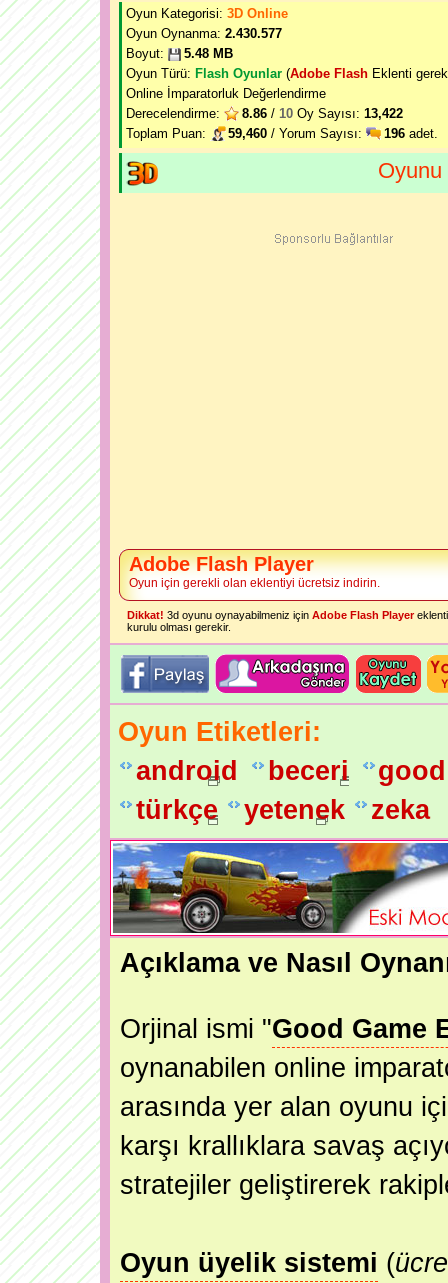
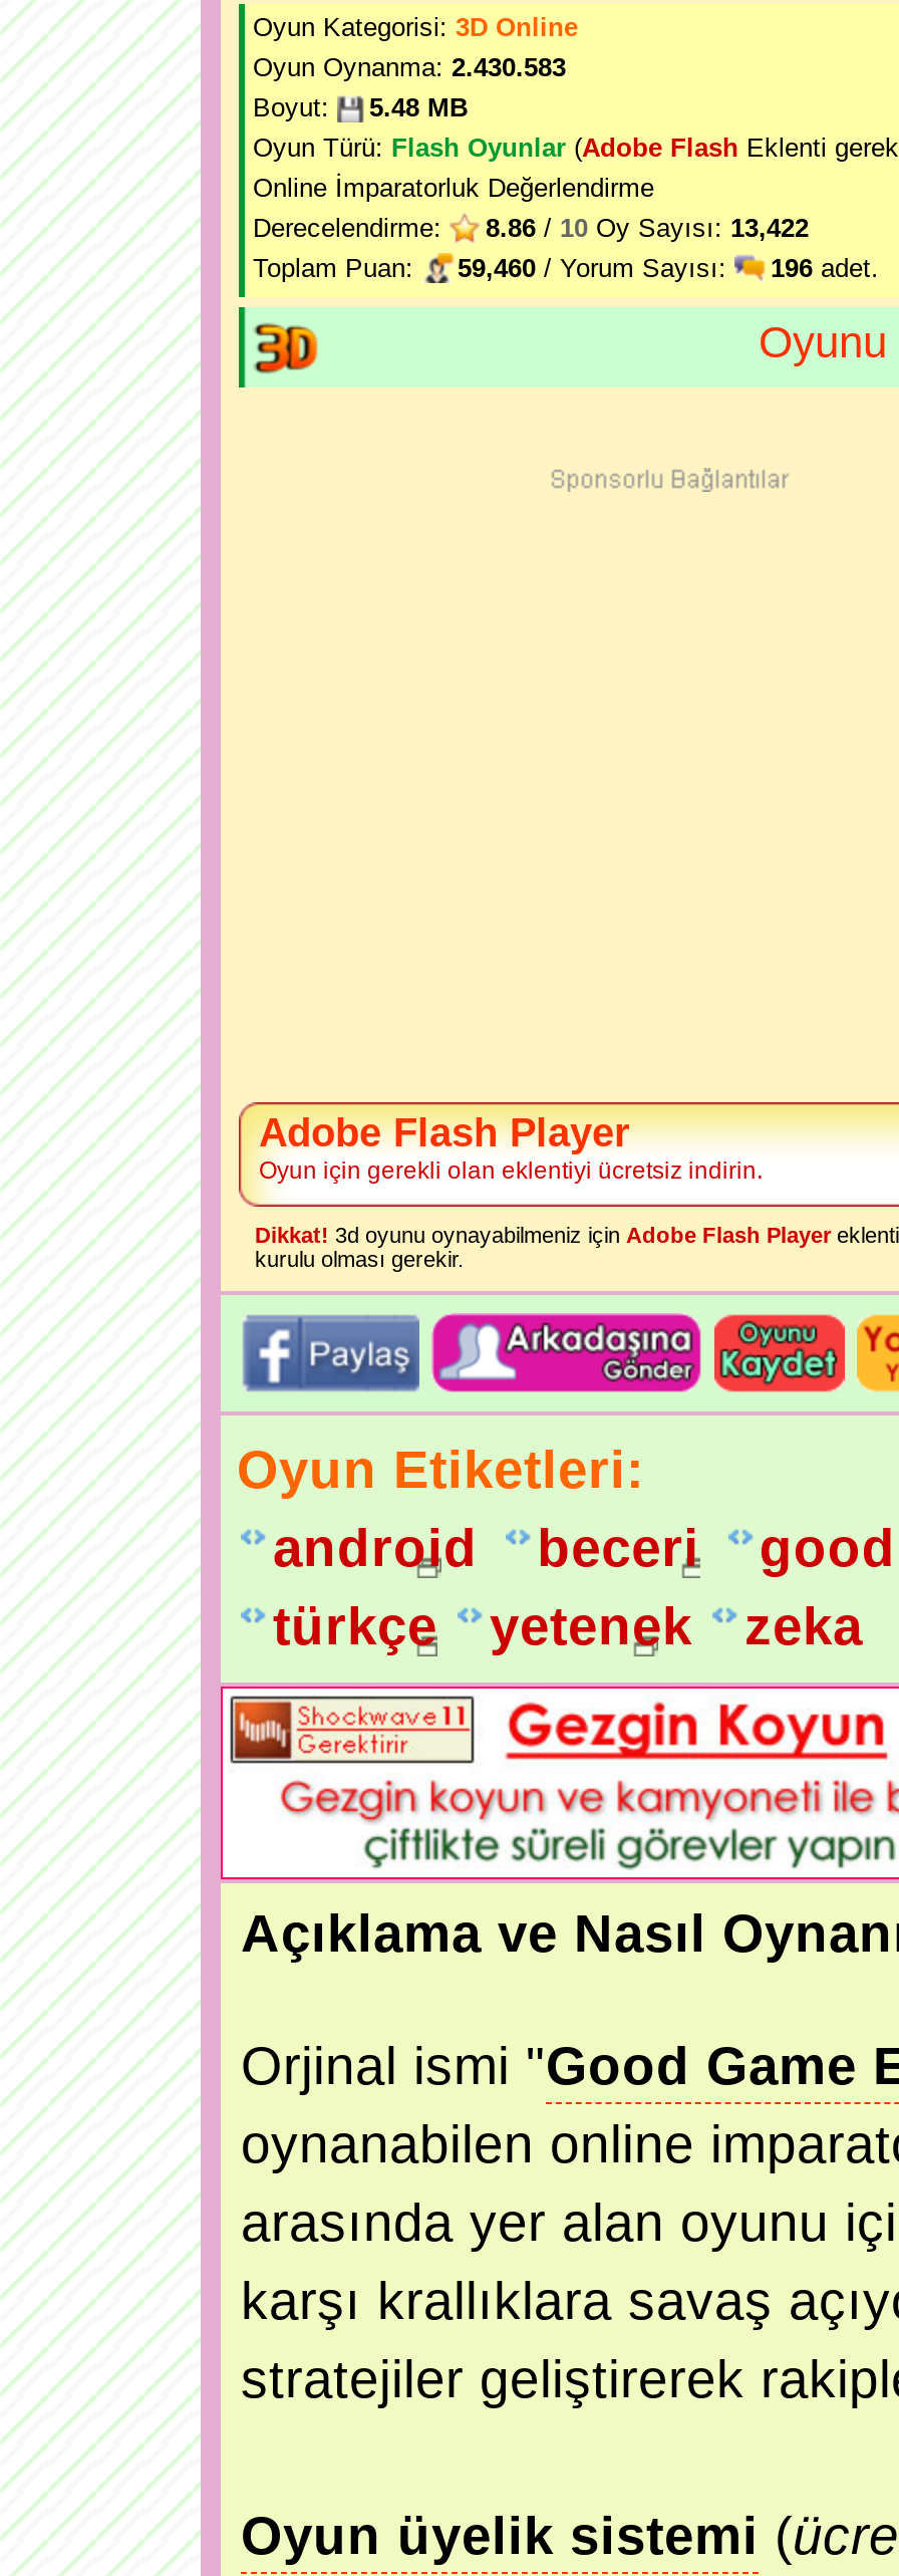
- Oyun Oynanma: 2.430.577
+ Oyun Oynanma: 2.430.583

- [image]
+ [image]
